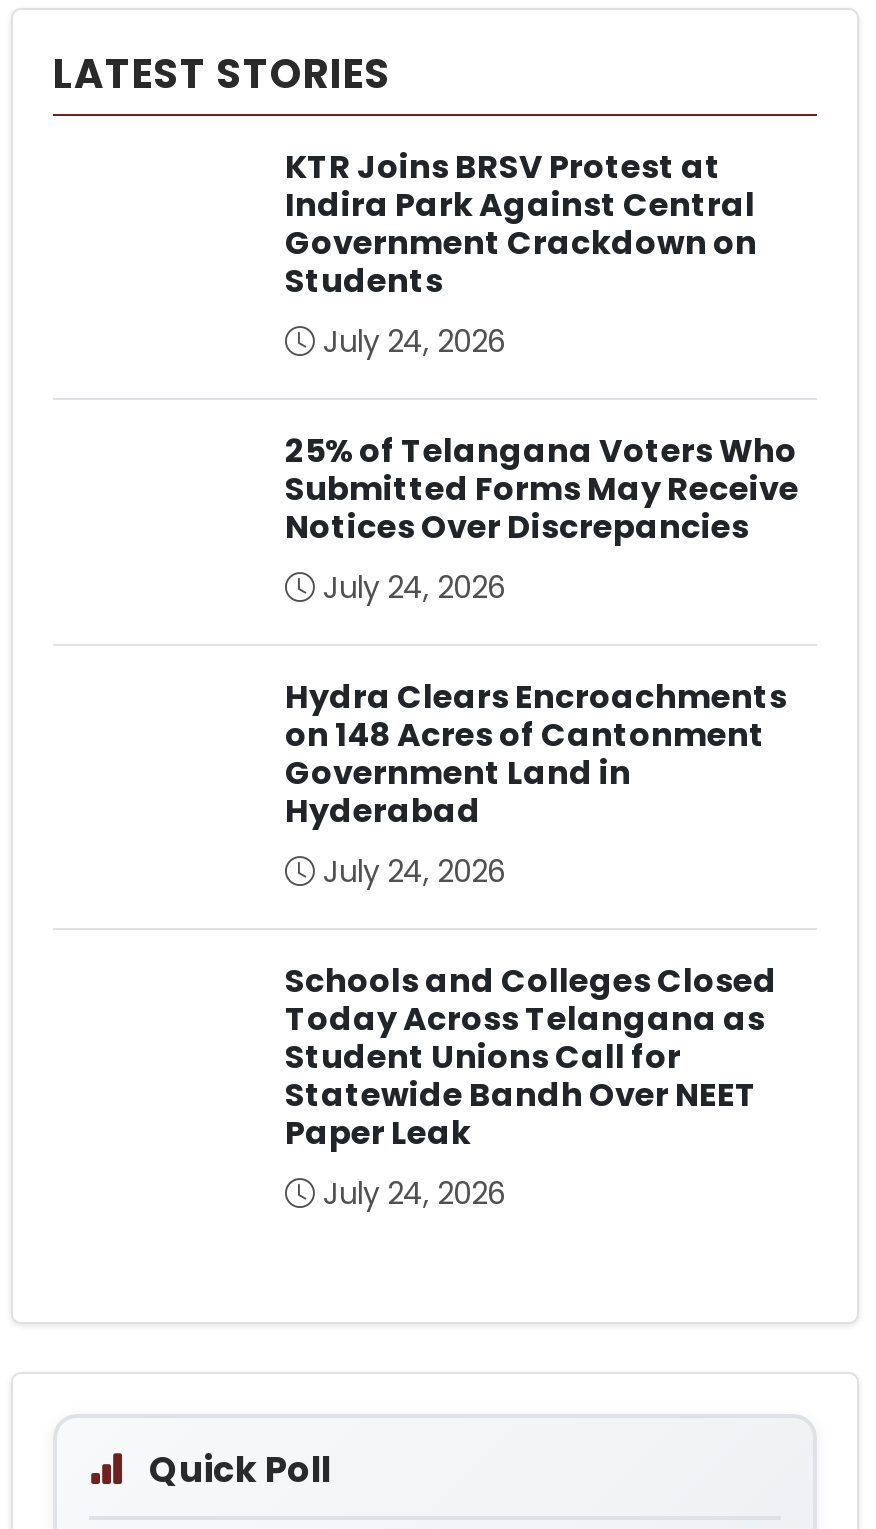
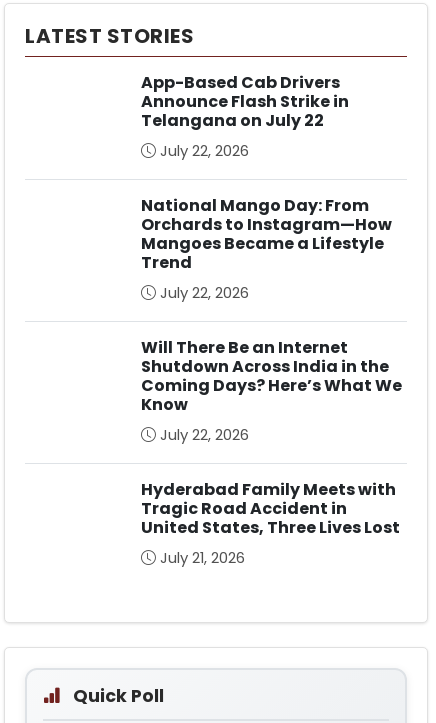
- KTR Joins BRSV Protest at
- Indira Park Against Central
- Government Crackdown on
- Students
- July 24, 2026
+ App-Based Cab Drivers
+ Announce Flash Strike in
+ Telangana on July 22
+ July 22, 2026

- 25% of Telangana Voters Who
- Submitted Forms May Receive
- Notices Over Discrepancies
- July 24, 2026
+ National Mango Day: From
+ Orchards to Instagram—How
+ Mangoes Became a Lifestyle
+ Trend
+ July 22, 2026

- Hydra Clears Encroachments
- on 148 Acres of Cantonment
- Government Land in
- Hyderabad
- July 24, 2026
+ Will There Be an Internet
+ Shutdown Across India in the
+ Coming Days? Here’s What We
+ Know
+ July 22, 2026

- Schools and Colleges Closed
- Today Across Telangana as
- Student Unions Call for
- Statewide Bandh Over NEET
- Paper Leak
- July 24, 2026
+ Hyderabad Family Meets with
+ Tragic Road Accident in
+ United States, Three Lives Lost
+ July 21, 2026
